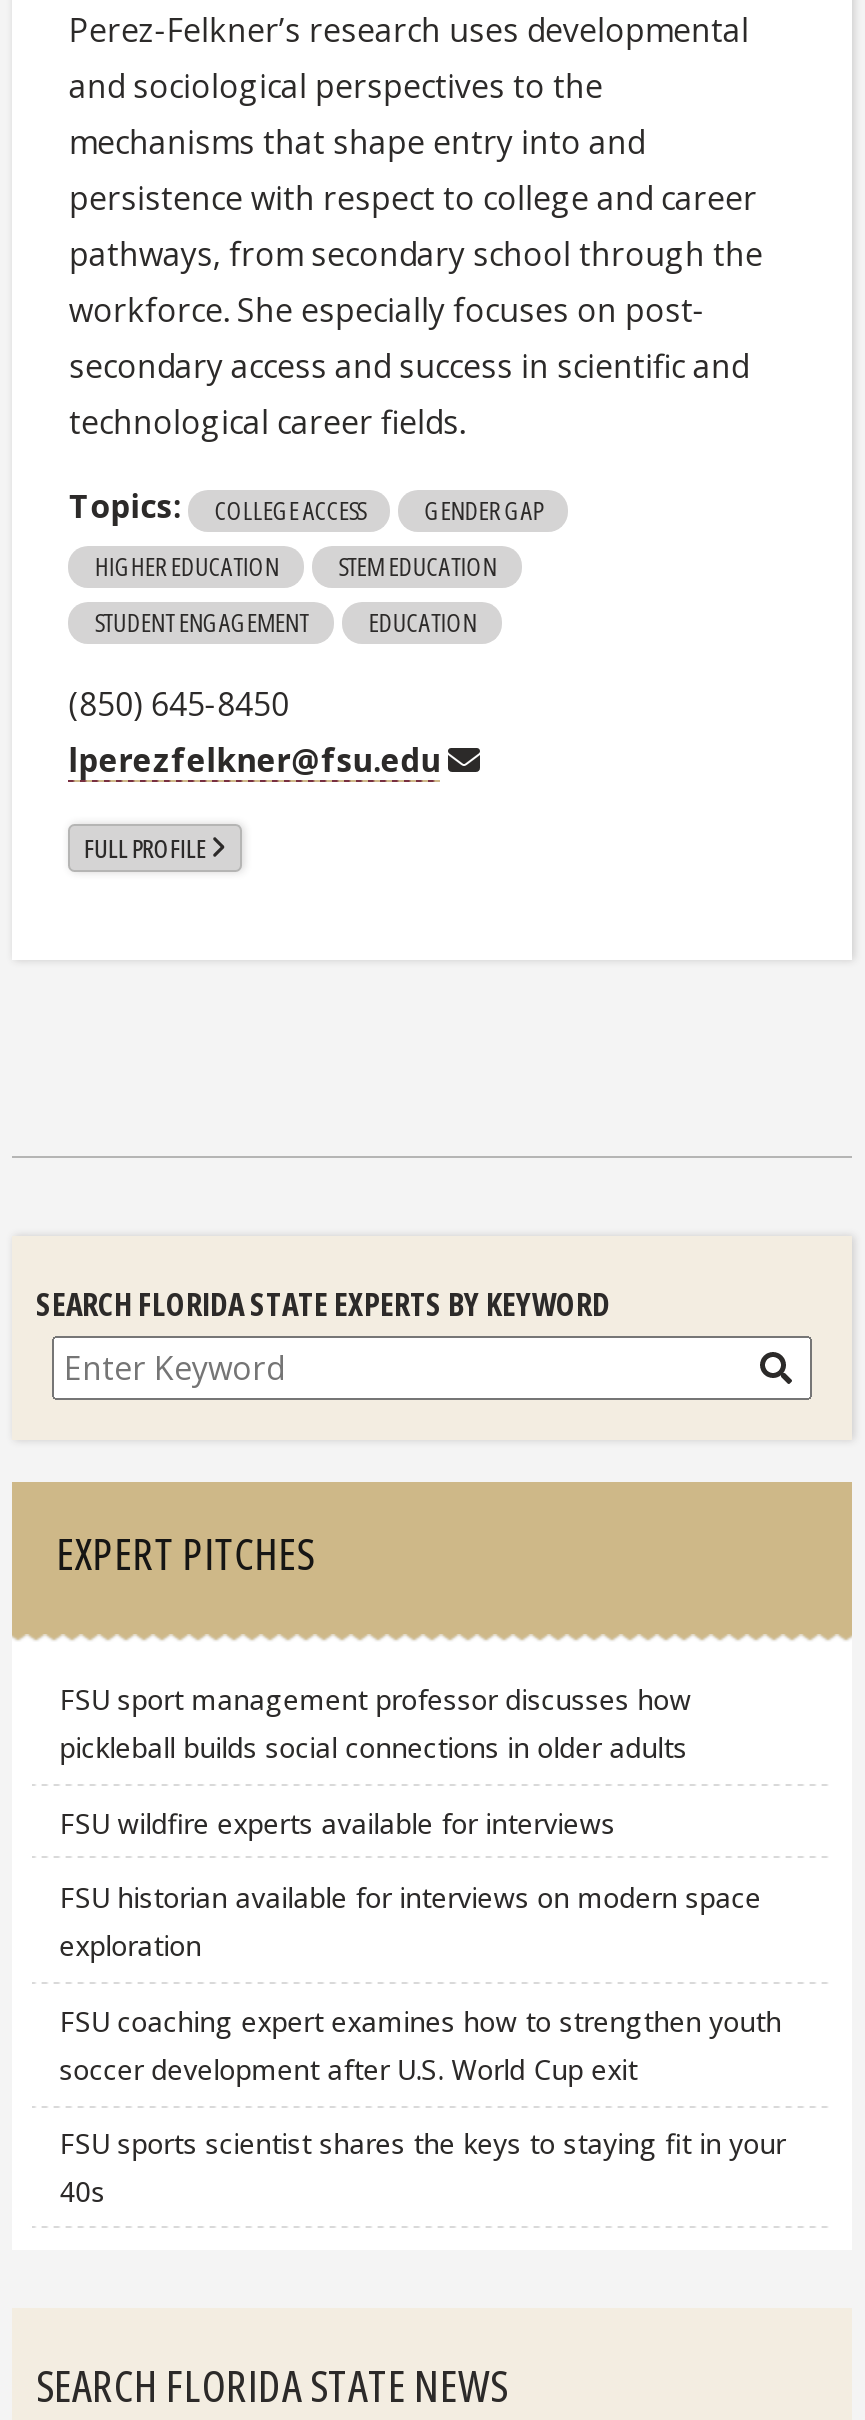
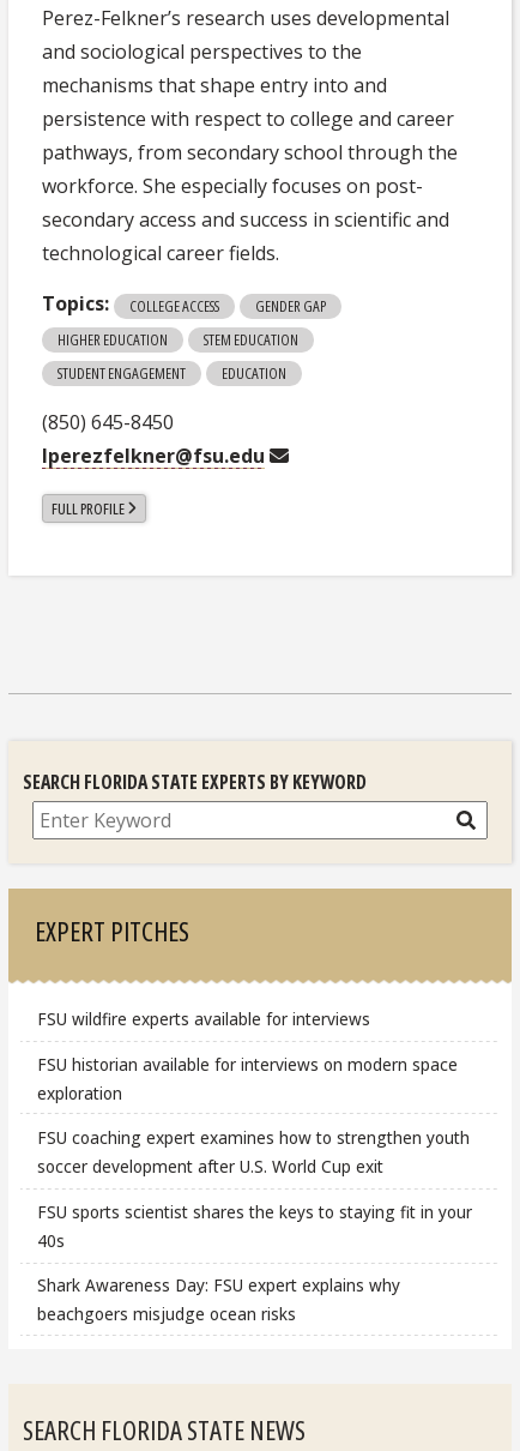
- FSU sport management professor discusses how
- pickleball builds social connections in older adults

moved up: FSU wildfire experts available for interviews | FSU historian available for interviews on modern space | exploration | FSU coaching expert examines how to strengthen youth | soccer development after U.S. World Cup exit | FSU sports scientist shares the keys to staying fit in your | 40s

+ Shark Awareness Day: FSU expert explains why
+ beachgoers misjudge ocean risks
